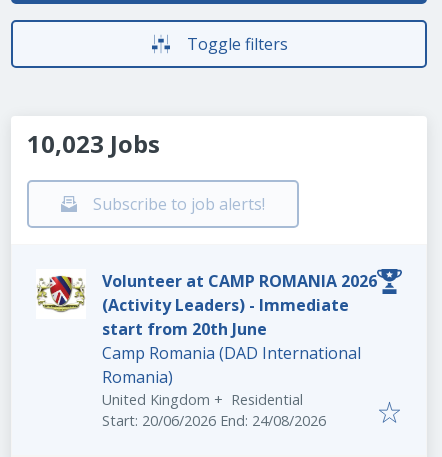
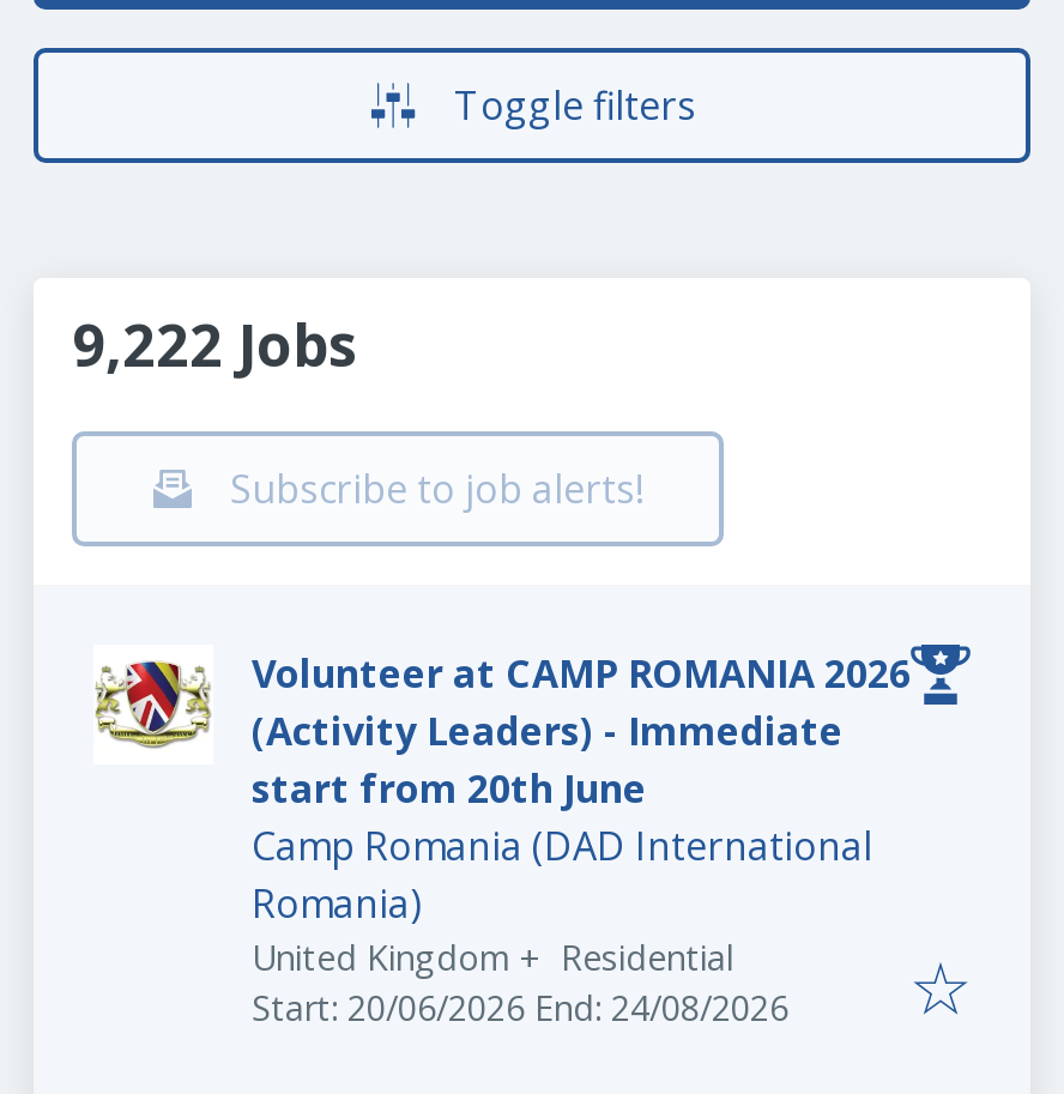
- 10,023 Jobs
+ 9,222 Jobs
